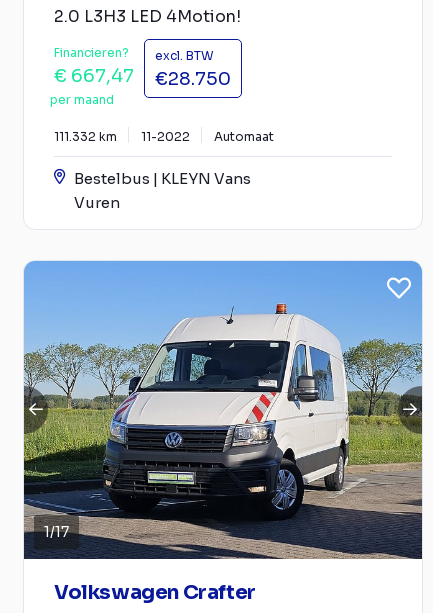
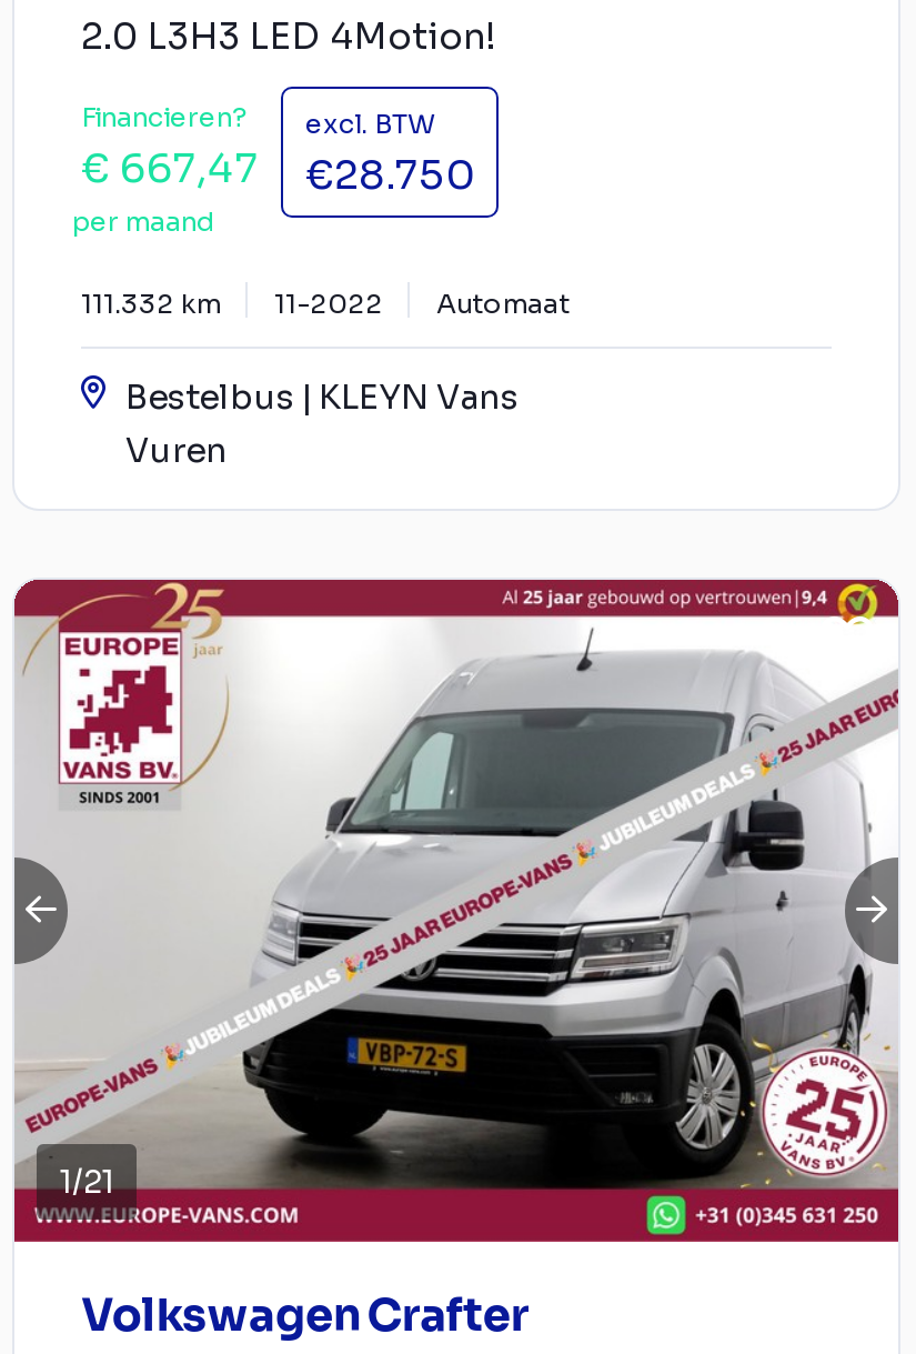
- [image]
- 1/17
+ [image]
+ 1/21
